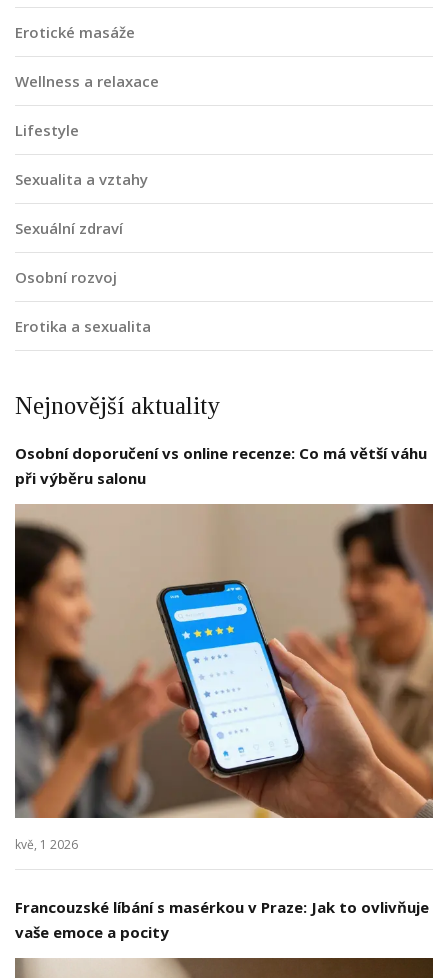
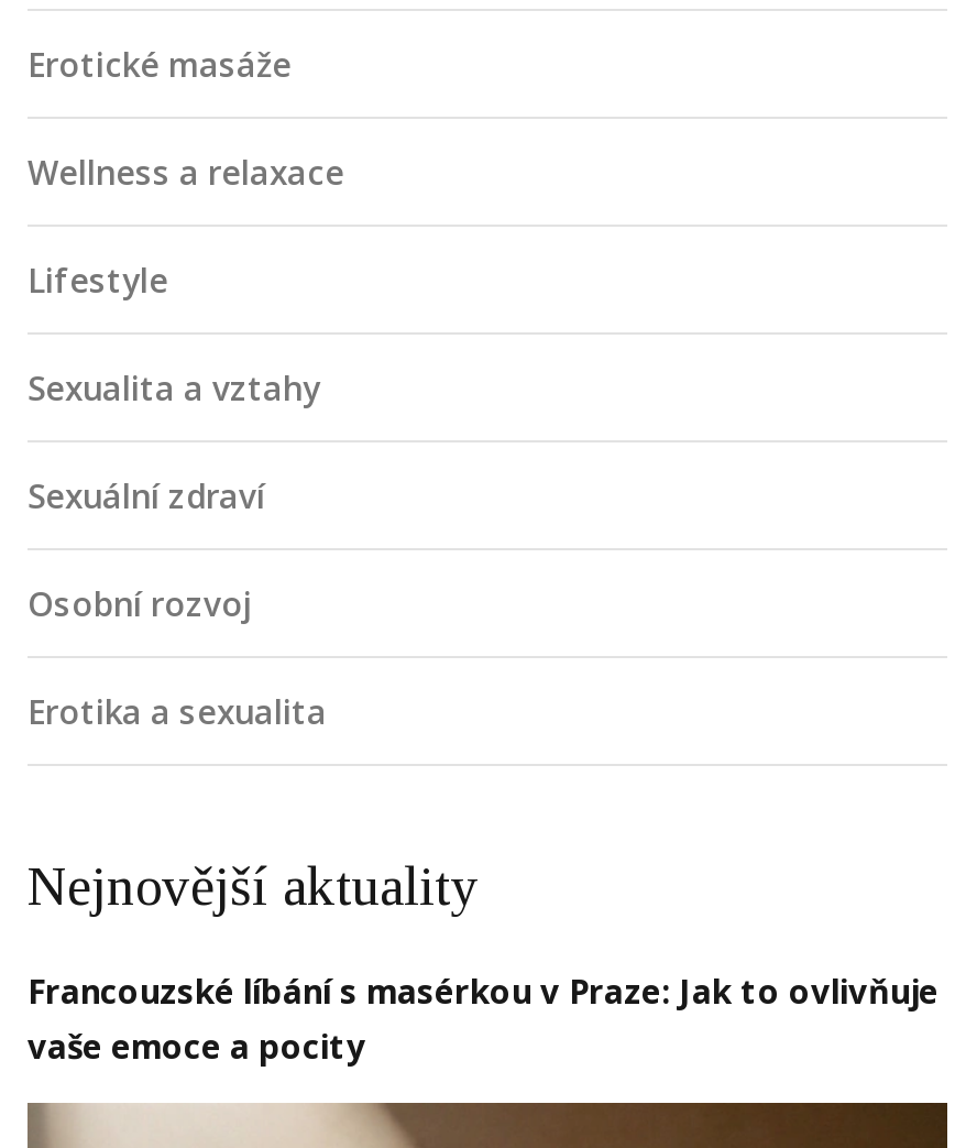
- Osobní doporučení vs online recenze: Co má větší váhu
- při výběru salonu

- [image]
- kvě, 1 2026
